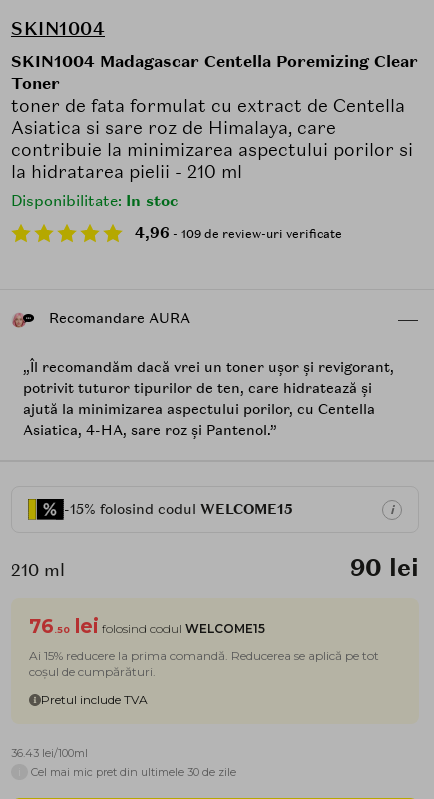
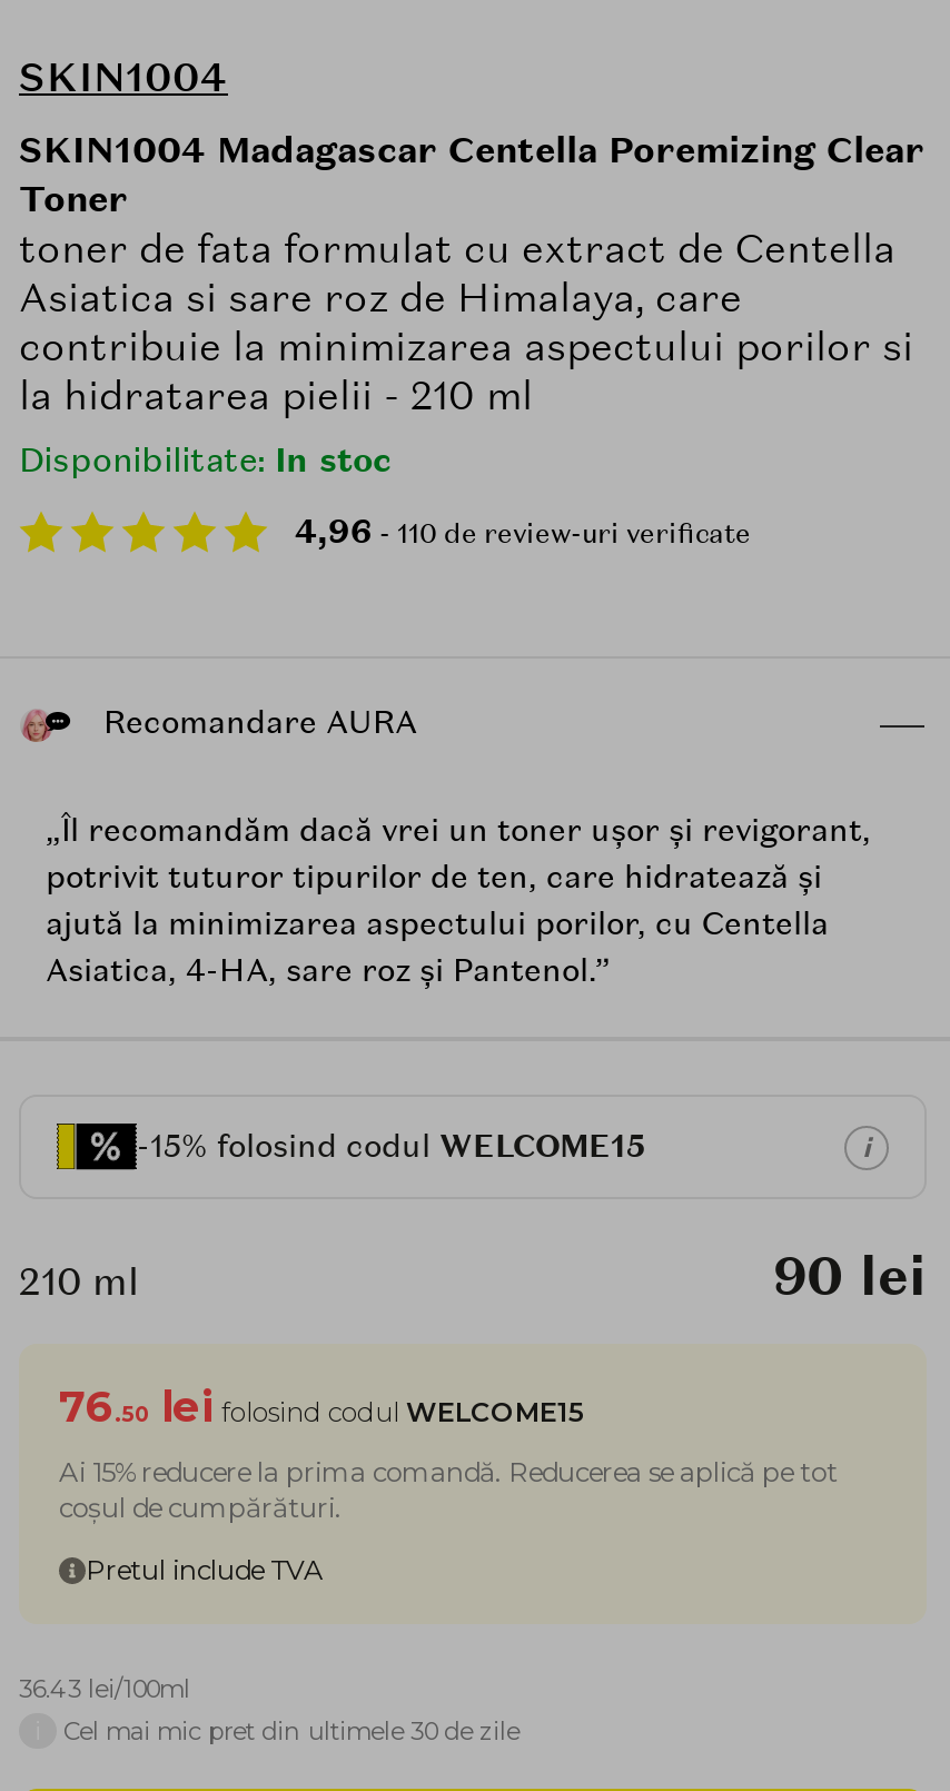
- 4,96 - 109 de review-uri verificate
+ 4,96 - 110 de review-uri verificate
